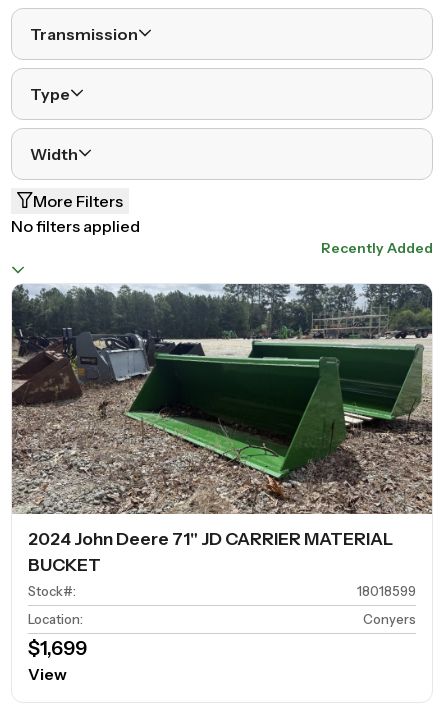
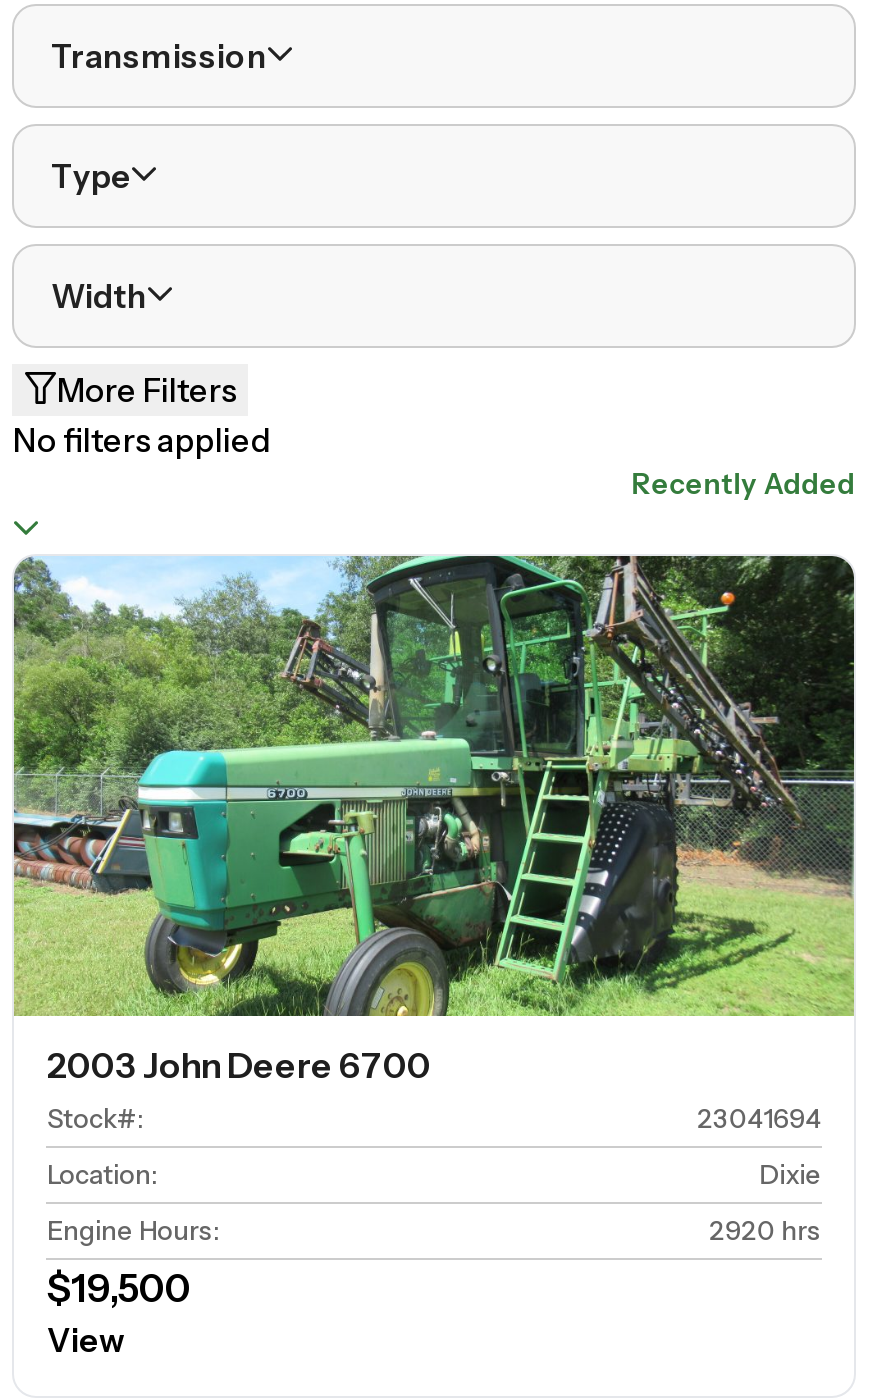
- [image]
- 2024 John Deere 71" JD CARRIER MATERIAL
- BUCKET
+ [image]
+ 2003 John Deere 6700

moved up: Stock#: | Location:

- 18018599
+ 23041694

- Conyers
- $1,699
+ Dixie
+ Engine Hours:
+ 2920 hrs
+ $19,500
